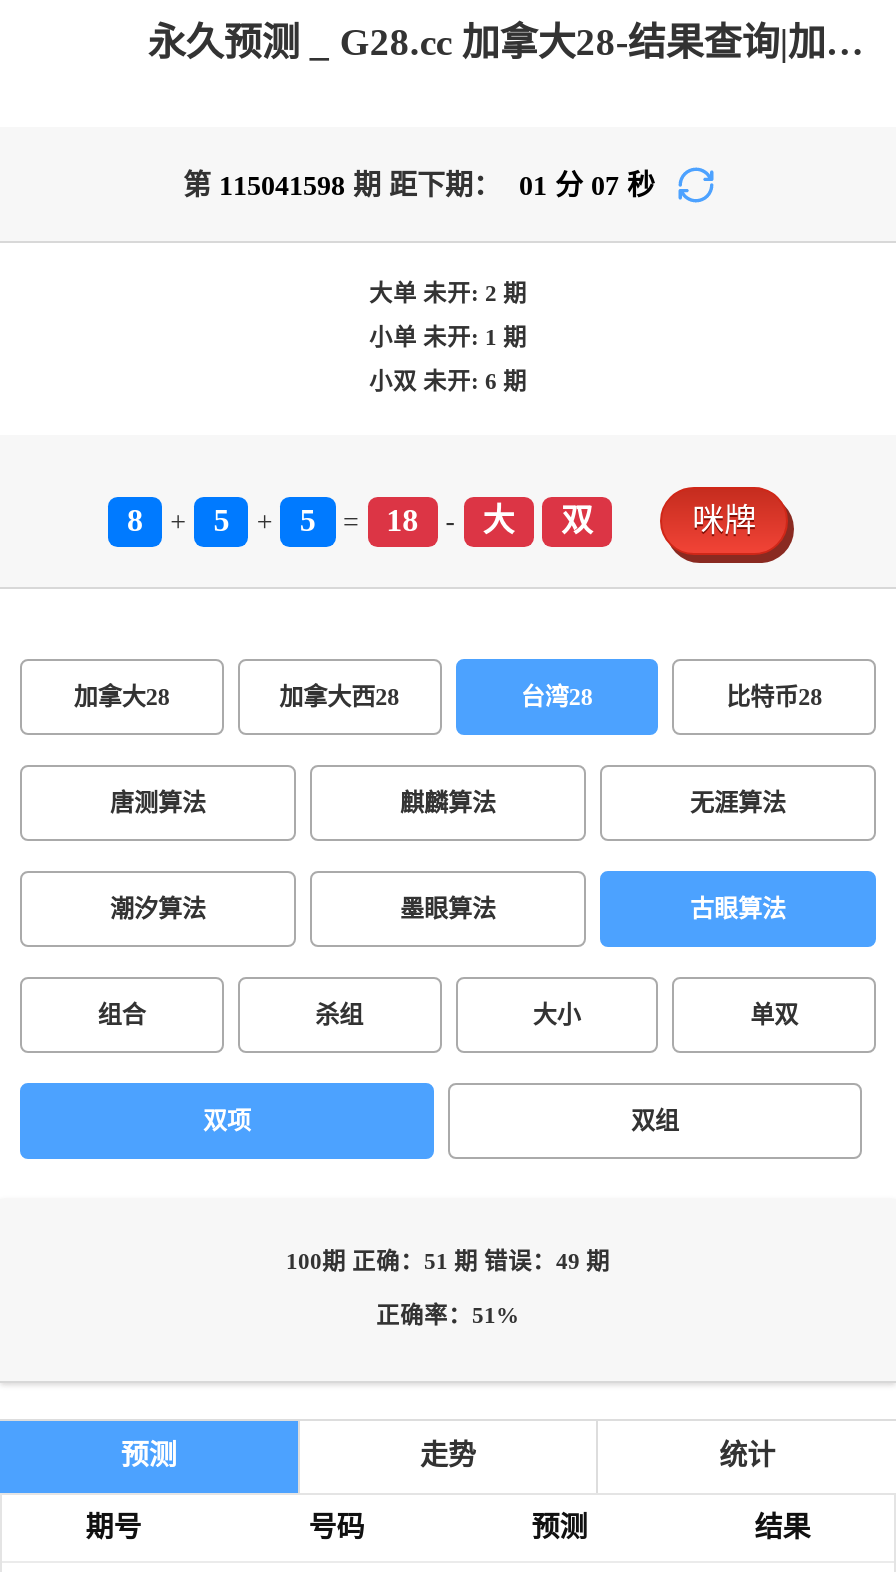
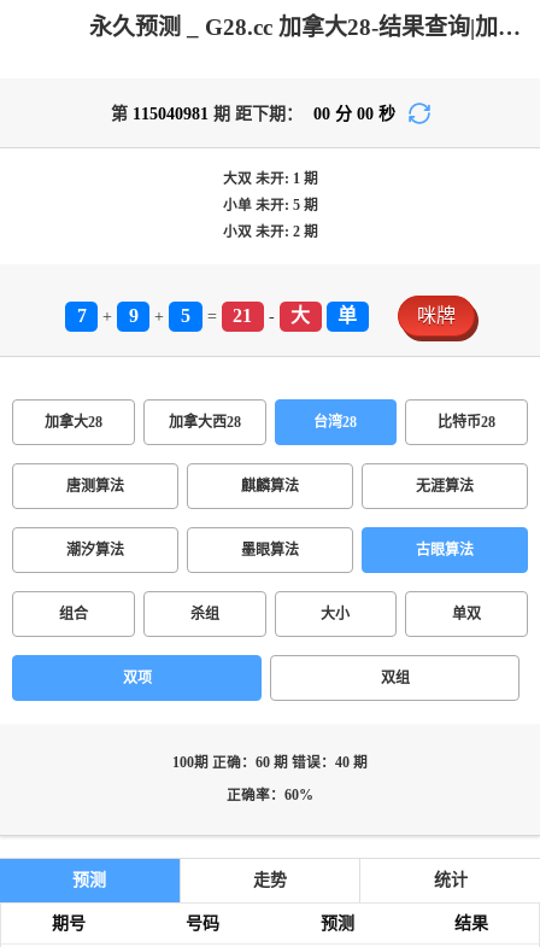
- 第115041598期 距下期： 01分 07秒
+ 第115040981期 距下期： 00分 00秒

- 大单未开: 2期
+ 大双未开: 1期

- 小单未开: 1期
+ 小单未开: 5期

- 小双未开: 6期
+ 小双未开: 2期

- 8
+ 7

- 5
+ 9

- 18
+ 21

- 双
+ 单

- 100期 正确：51 期 错误：49 期
+ 100期 正确：60 期 错误：40 期

- 正确率：51%
+ 正确率：60%
